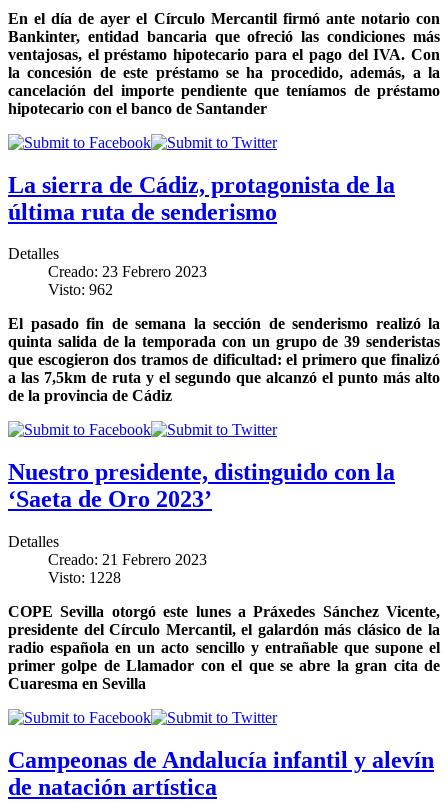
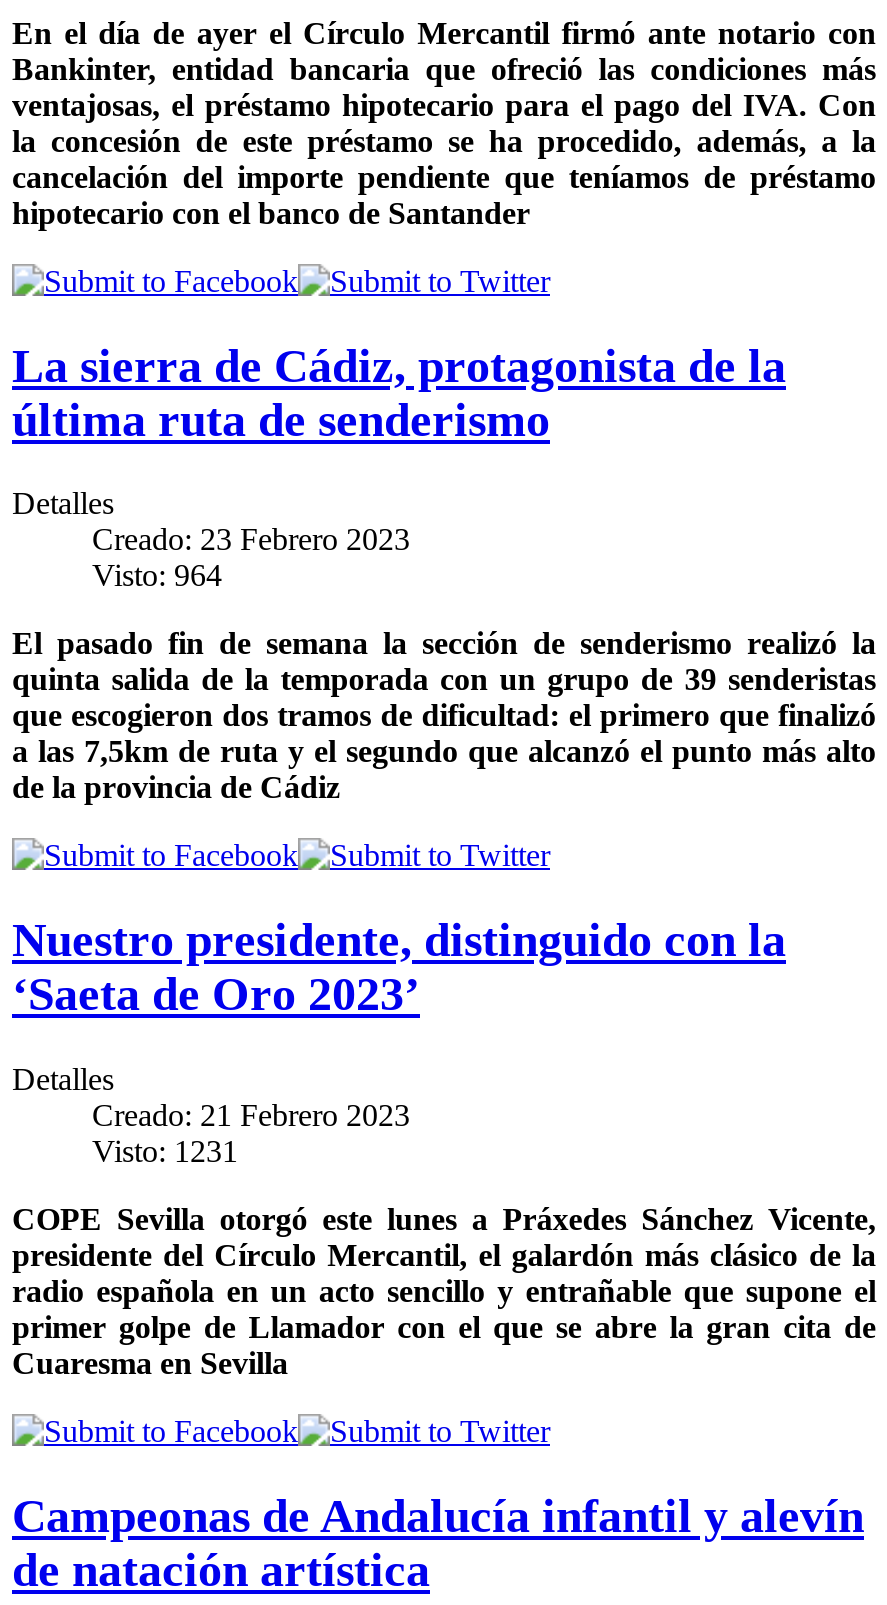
- Visto: 962
+ Visto: 964

- Visto: 1228
+ Visto: 1231
